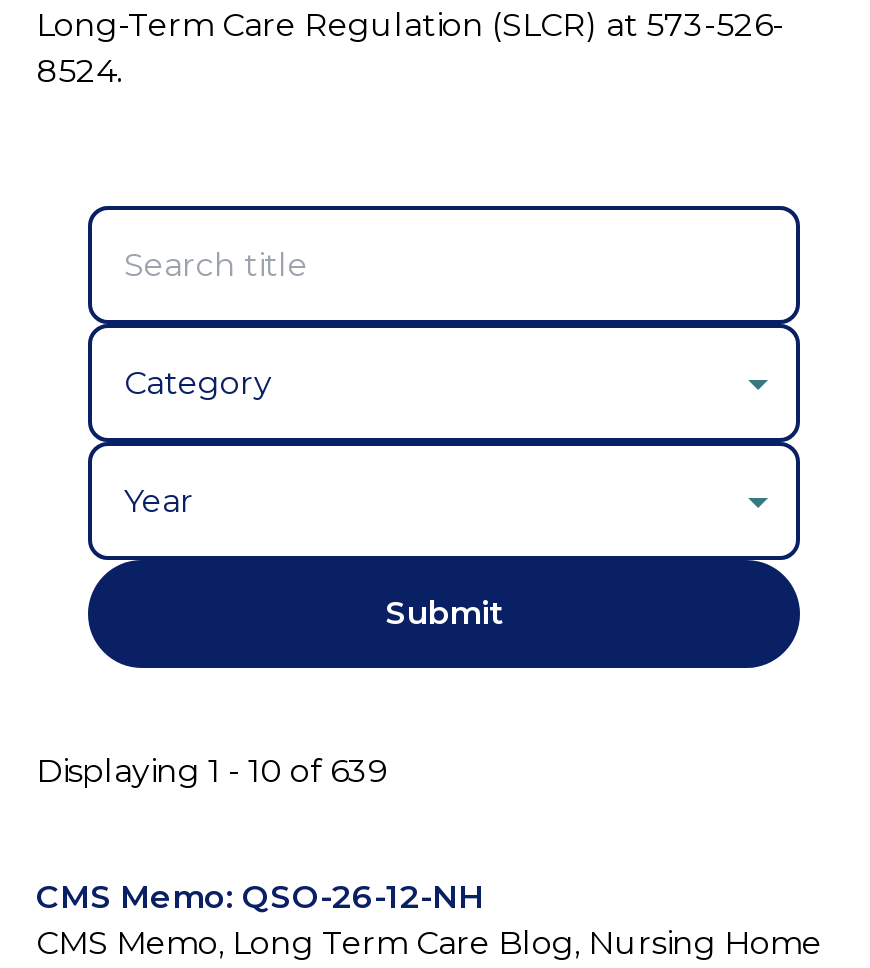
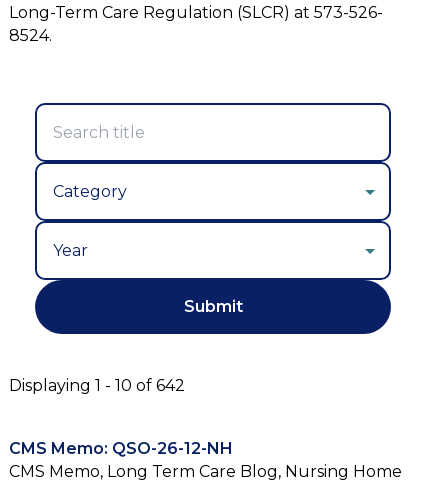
- Displaying 1 - 10 of 639
+ Displaying 1 - 10 of 642
